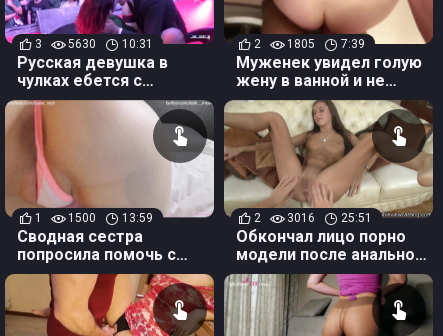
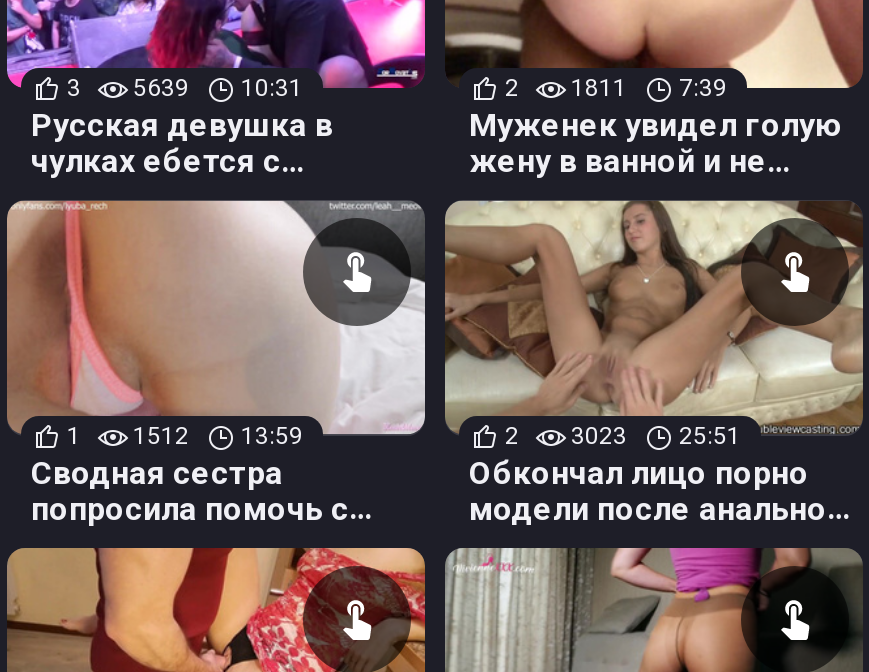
- 3 5630 10:31
+ 3 5639 10:31

- 2 1805 7:39
+ 2 1811 7:39

- 1 1500 13:59
+ 1 1512 13:59

- 2 3016 25:51
+ 2 3023 25:51
